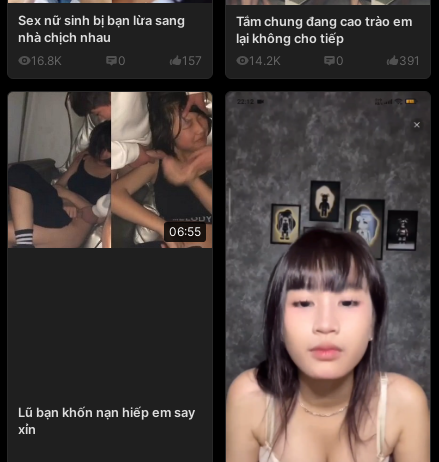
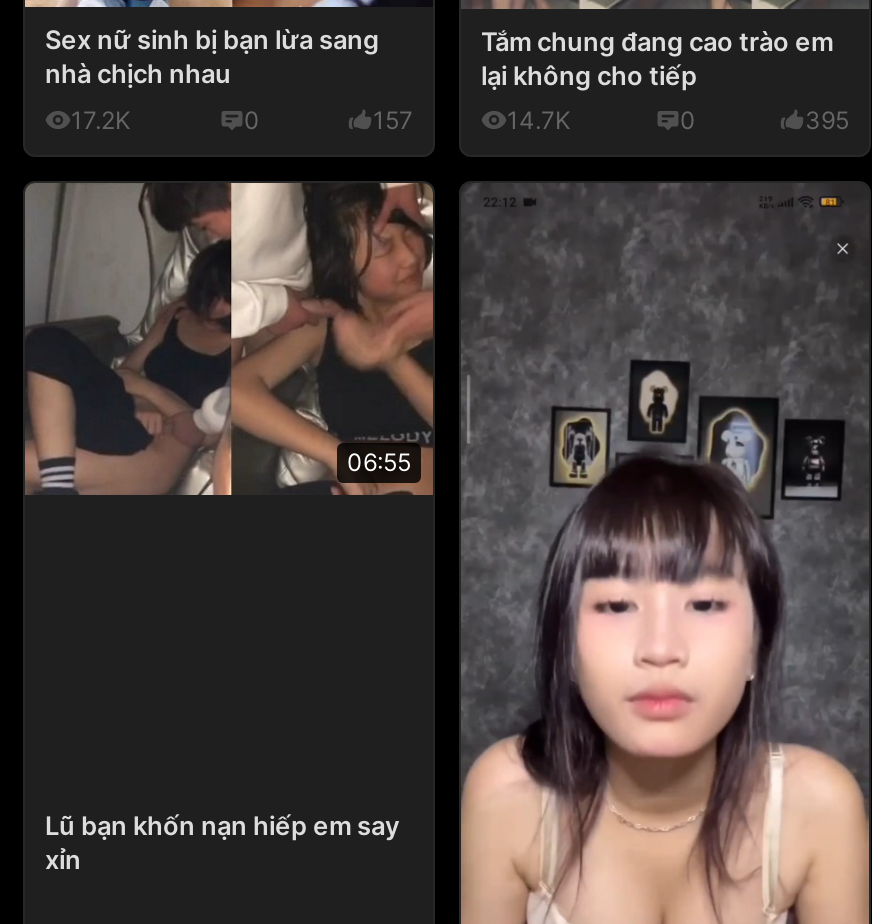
- 16.8K
+ 17.2K

- 14.2K
+ 14.7K

- 391
+ 395
